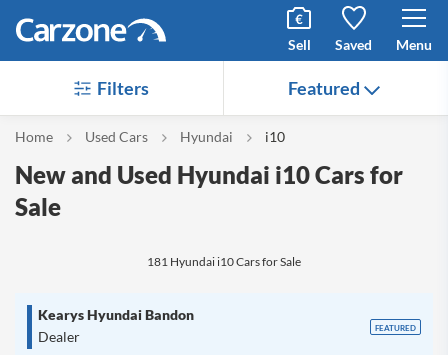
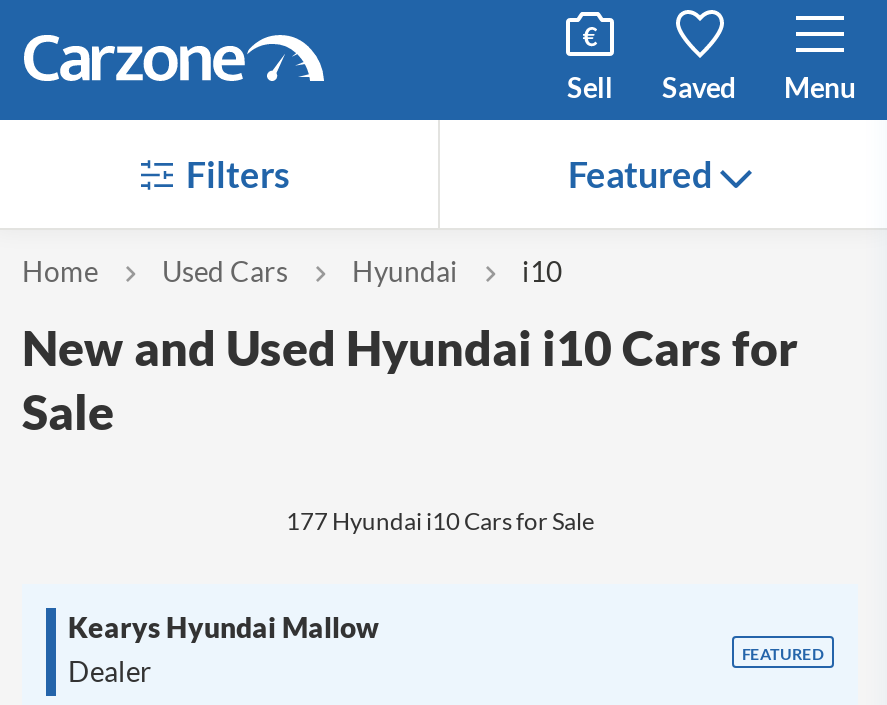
- 181 Hyundai i10 Cars for Sale
+ 177 Hyundai i10 Cars for Sale

- Kearys Hyundai Bandon
+ Kearys Hyundai Mallow
